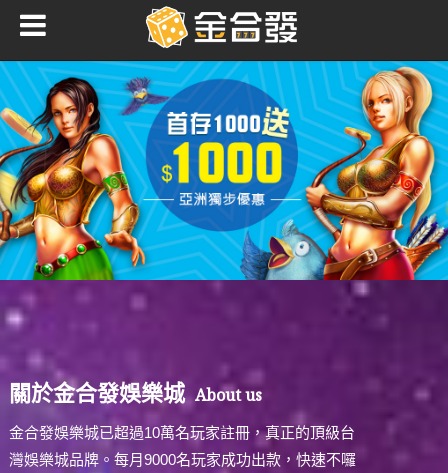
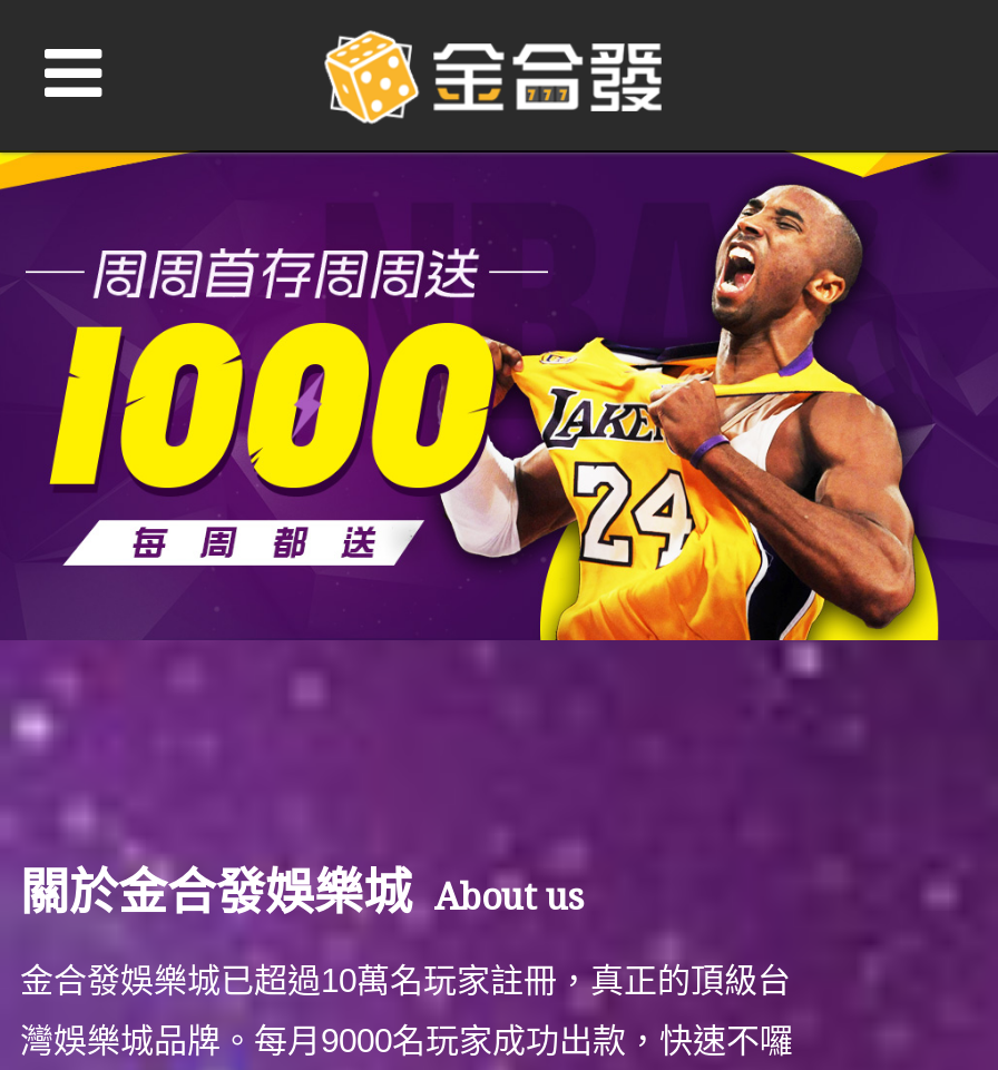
- [image]
+ [image]
